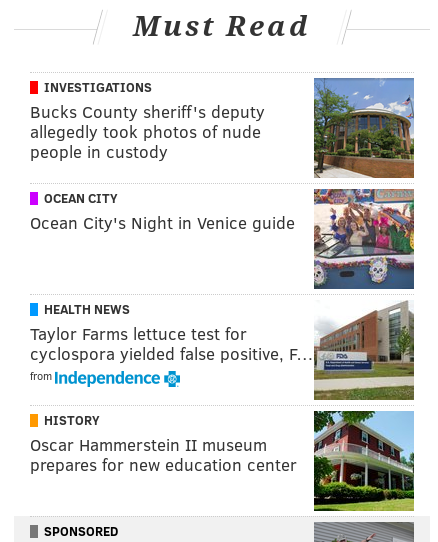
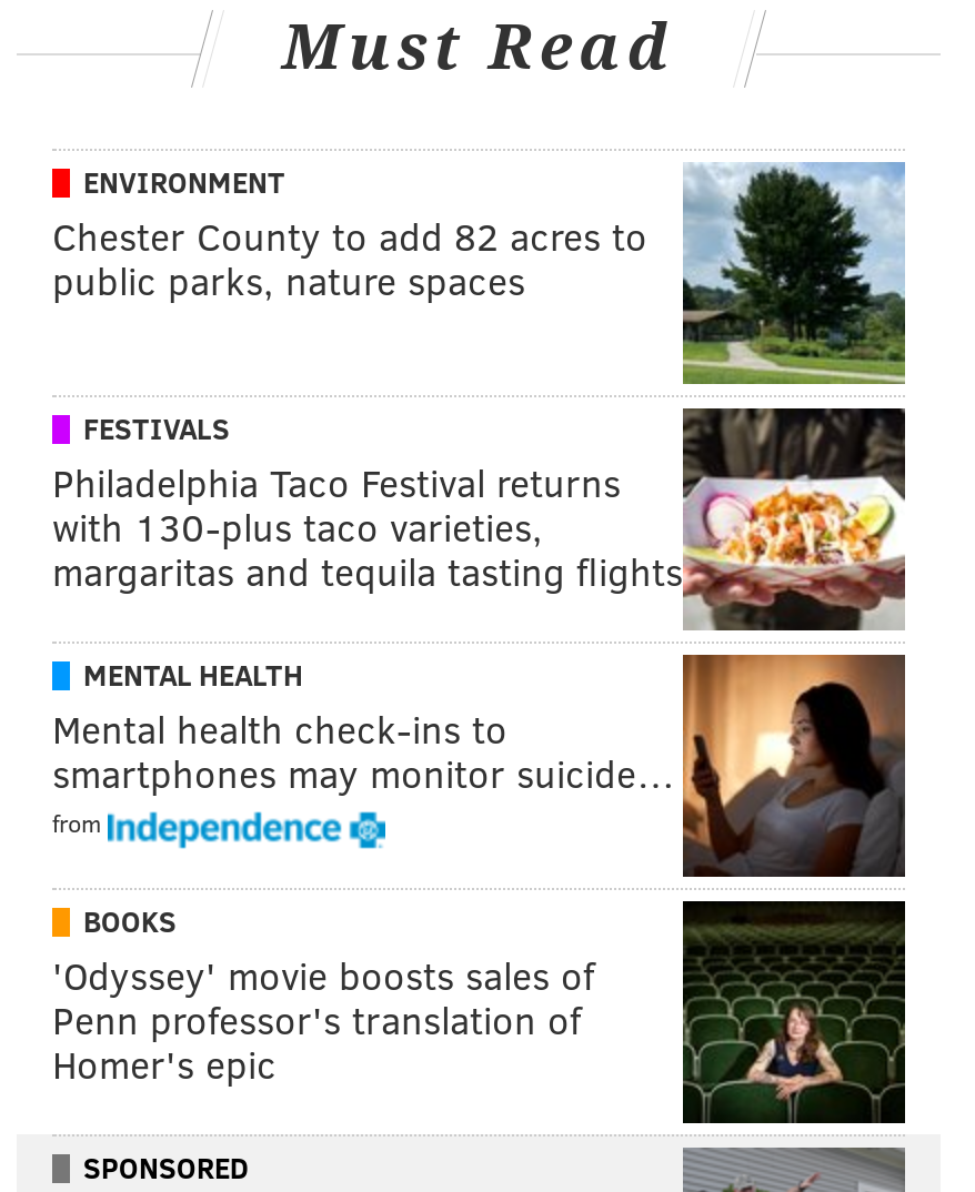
- INVESTIGATIONS
- Bucks County sheriff's deputy
- allegedly took photos of nude
- people in custody
+ ENVIRONMENT
+ Chester County to add 82 acres to
+ public parks, nature spaces

- [image]
- OCEAN CITY
- Ocean City's Night in Venice guide
+ [image]
+ FESTIVALS
+ Philadelphia Taco Festival returns
+ with 130-plus taco varieties,
+ margaritas and tequila tasting flights

- [image]
- HEALTH NEWS
- Taylor Farms lettuce test for
- cyclospora yielded false positive, F…
+ [image]
+ MENTAL HEALTH
+ Mental health check-ins to
+ smartphones may monitor suicide…

- [image]
+ [image]

- [image]
- HISTORY
- Oscar Hammerstein II museum
- prepares for new education center
+ [image]
+ BOOKS
+ 'Odyssey' movie boosts sales of
+ Penn professor's translation of
+ Homer's epic
